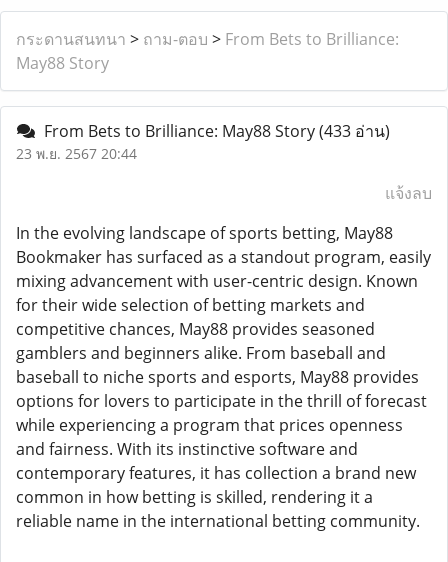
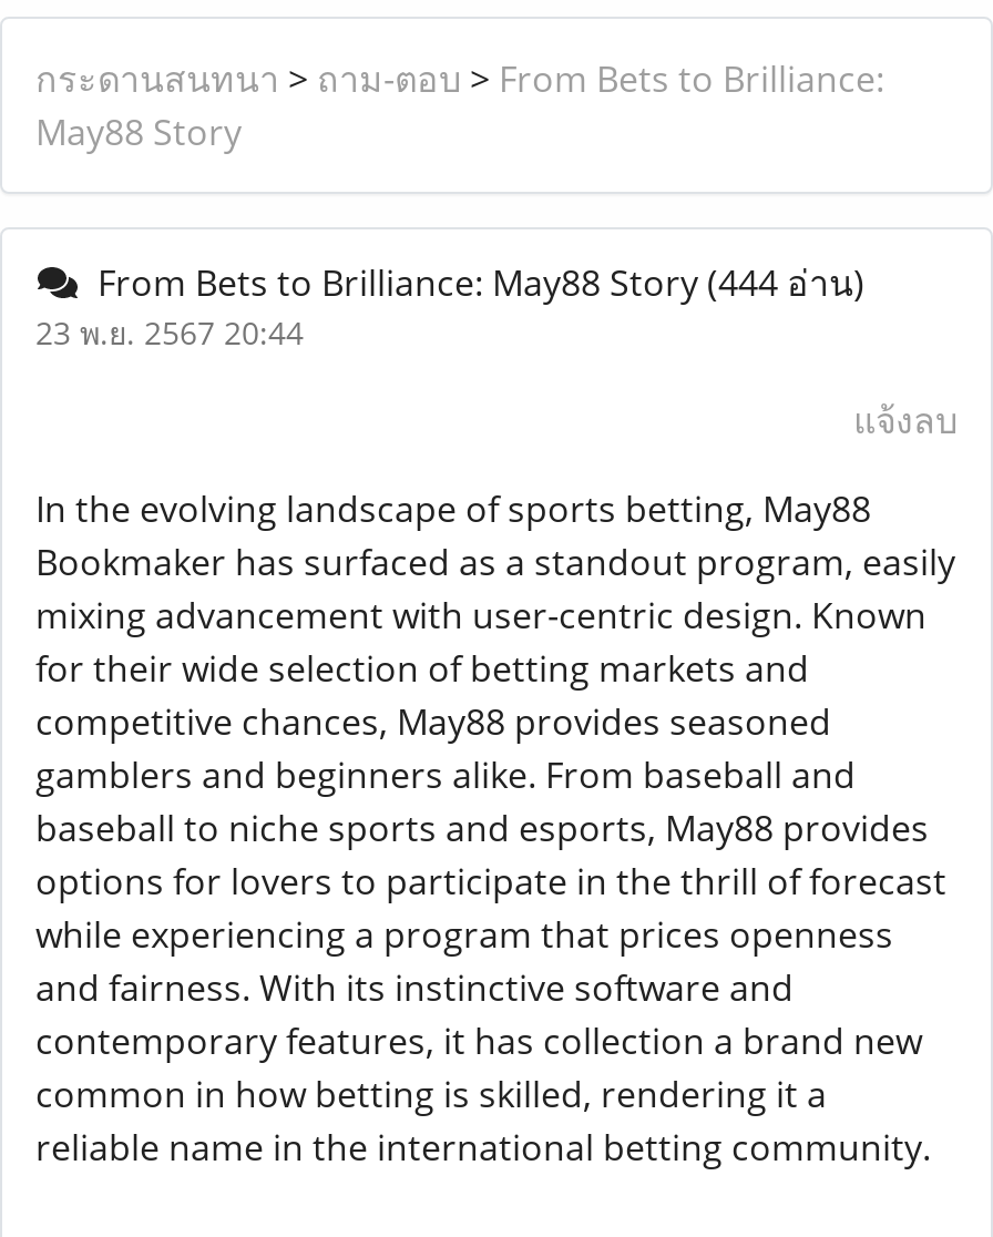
- From Bets to Brilliance: May88 Story (433 อ่าน)
+ From Bets to Brilliance: May88 Story (444 อ่าน)
